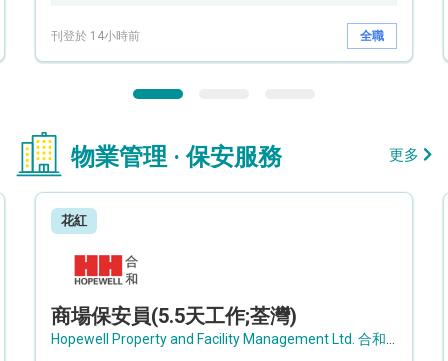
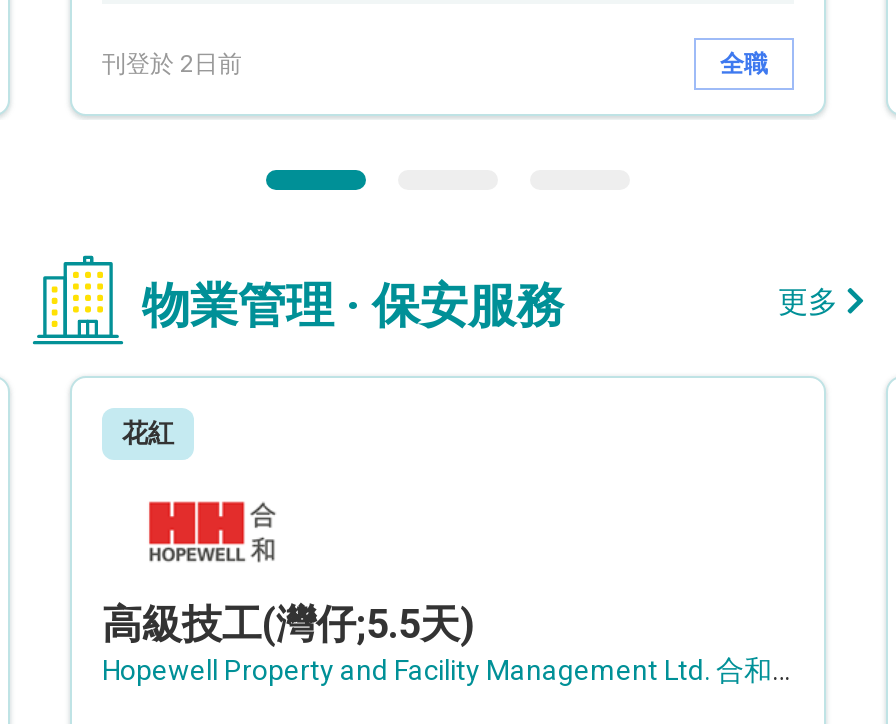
- 刊登於 14小時前
+ 刊登於 2日前

- 商場保安員(5.5天工作;荃灣)
+ 高級技工(灣仔;5.5天)
